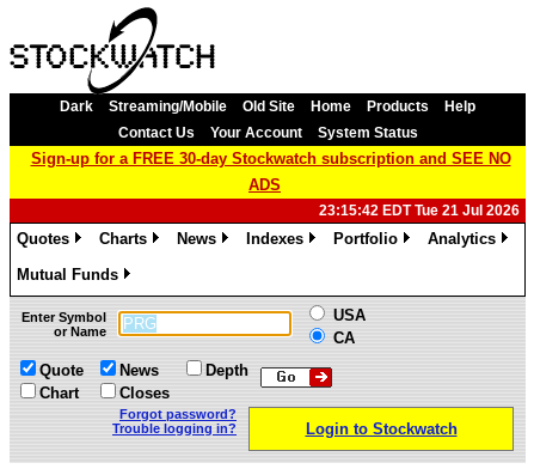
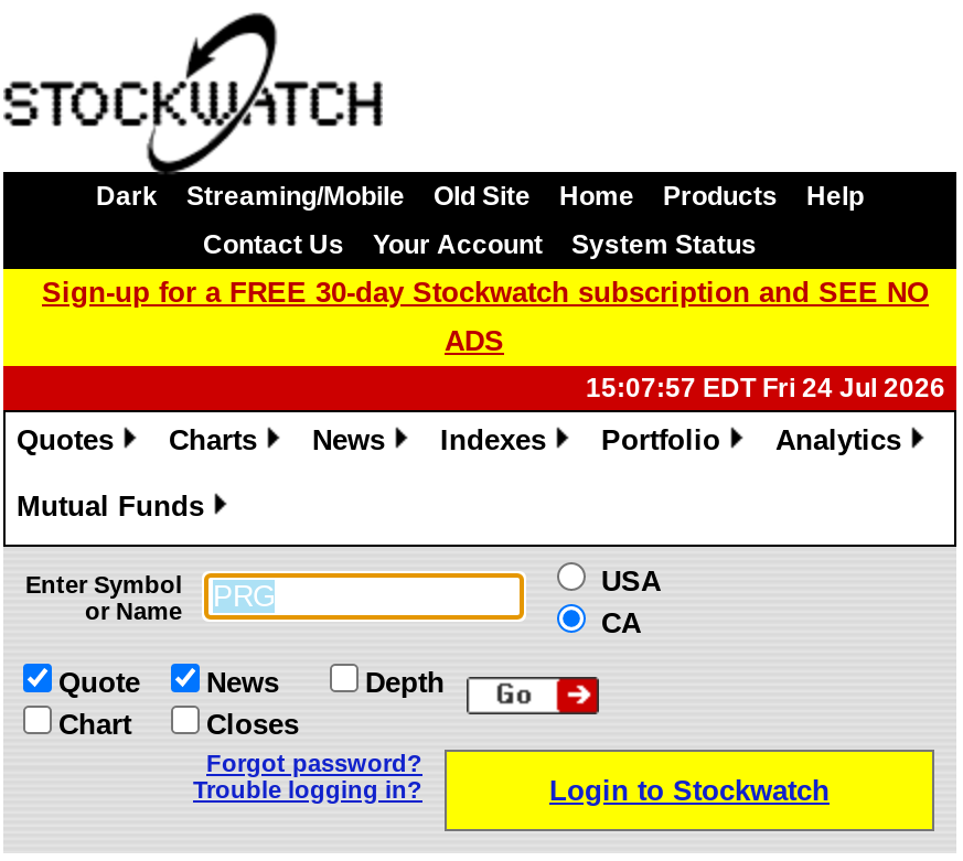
- 23:15:42 EDT Tue 21 Jul 2026
+ 15:07:57 EDT Fri 24 Jul 2026
